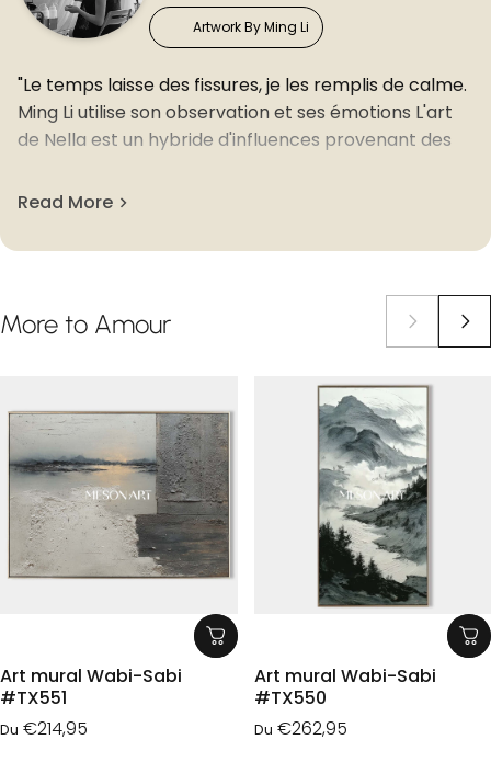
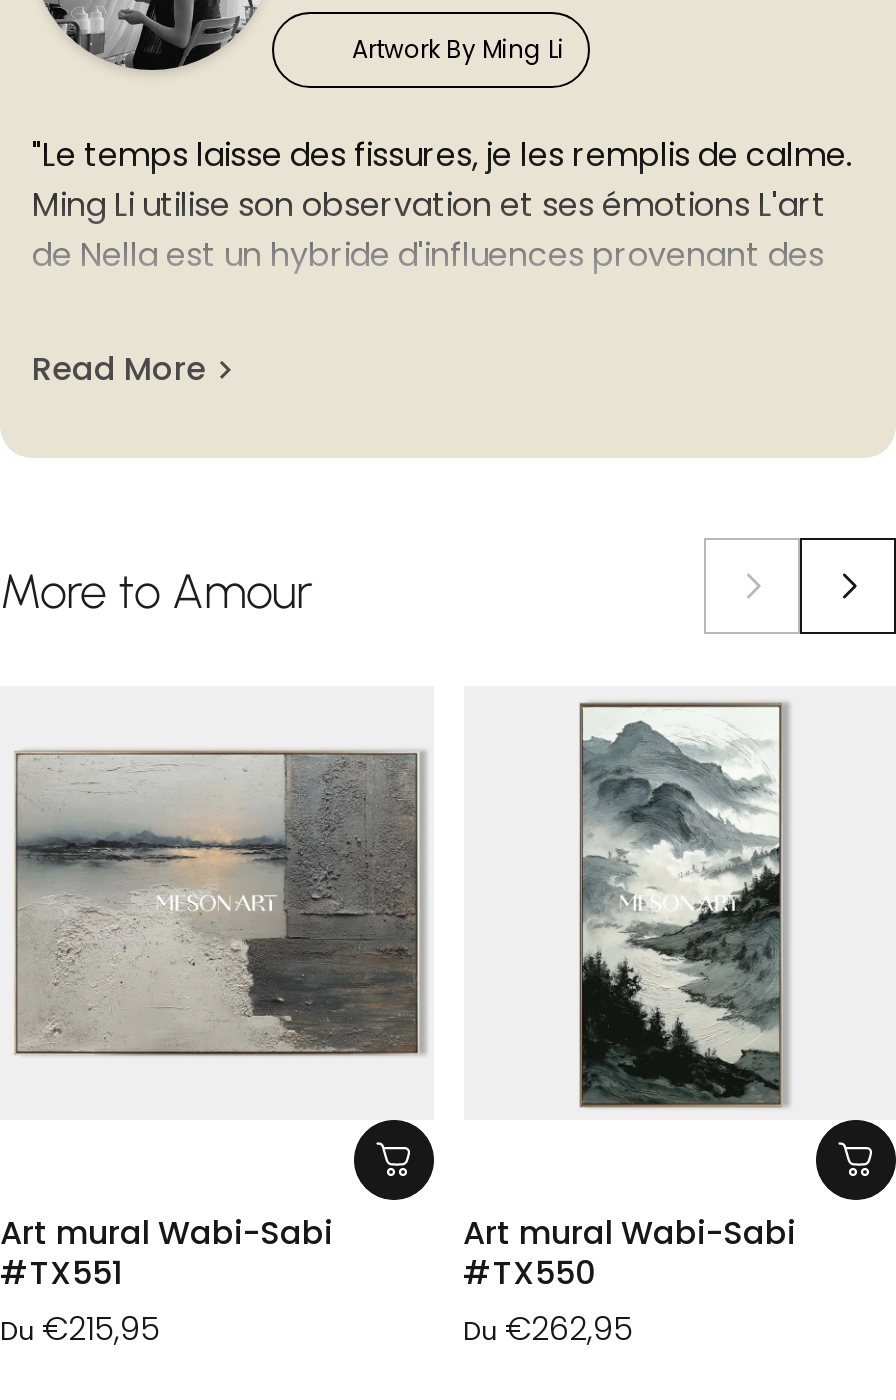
- Du €214,95
+ Du €215,95
